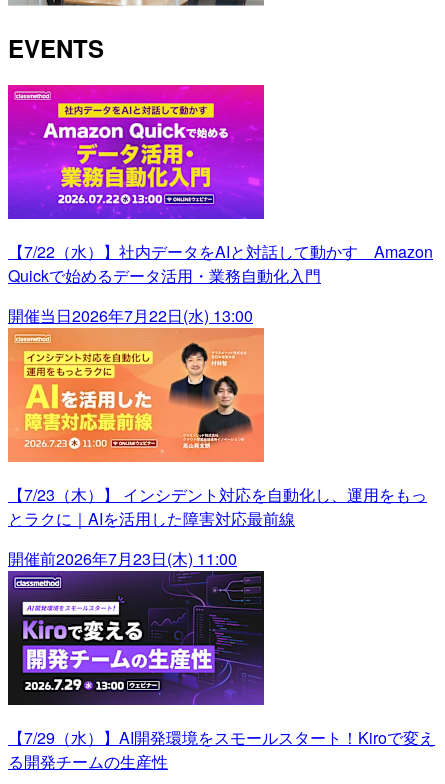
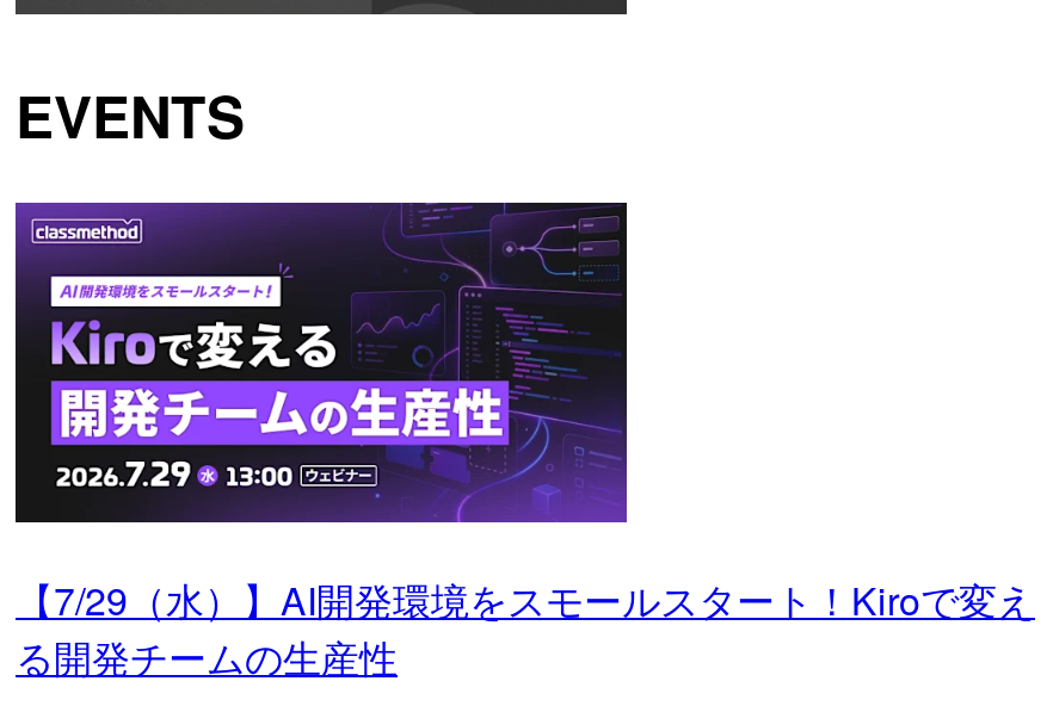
- [image]
- 【7/22（水）】社内データをAIと対話して動かす Amazon
- Quickで始めるデータ活用・業務自動化入門
- 開催当日2026年7月22日(水) 13:00

- [image]
- 【7/23（木）】 インシデント対応を自動化し、運用をもっ
- とラクに｜AIを活用した障害対応最前線
- 開催前2026年7月23日(木) 11:00
